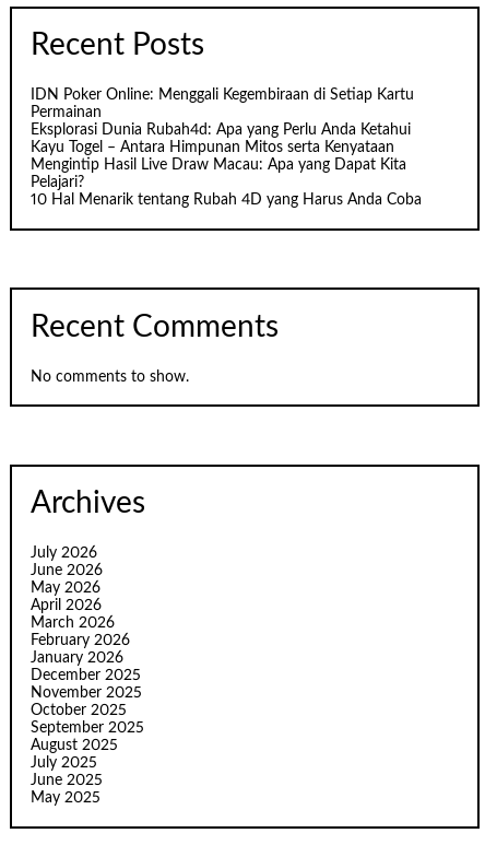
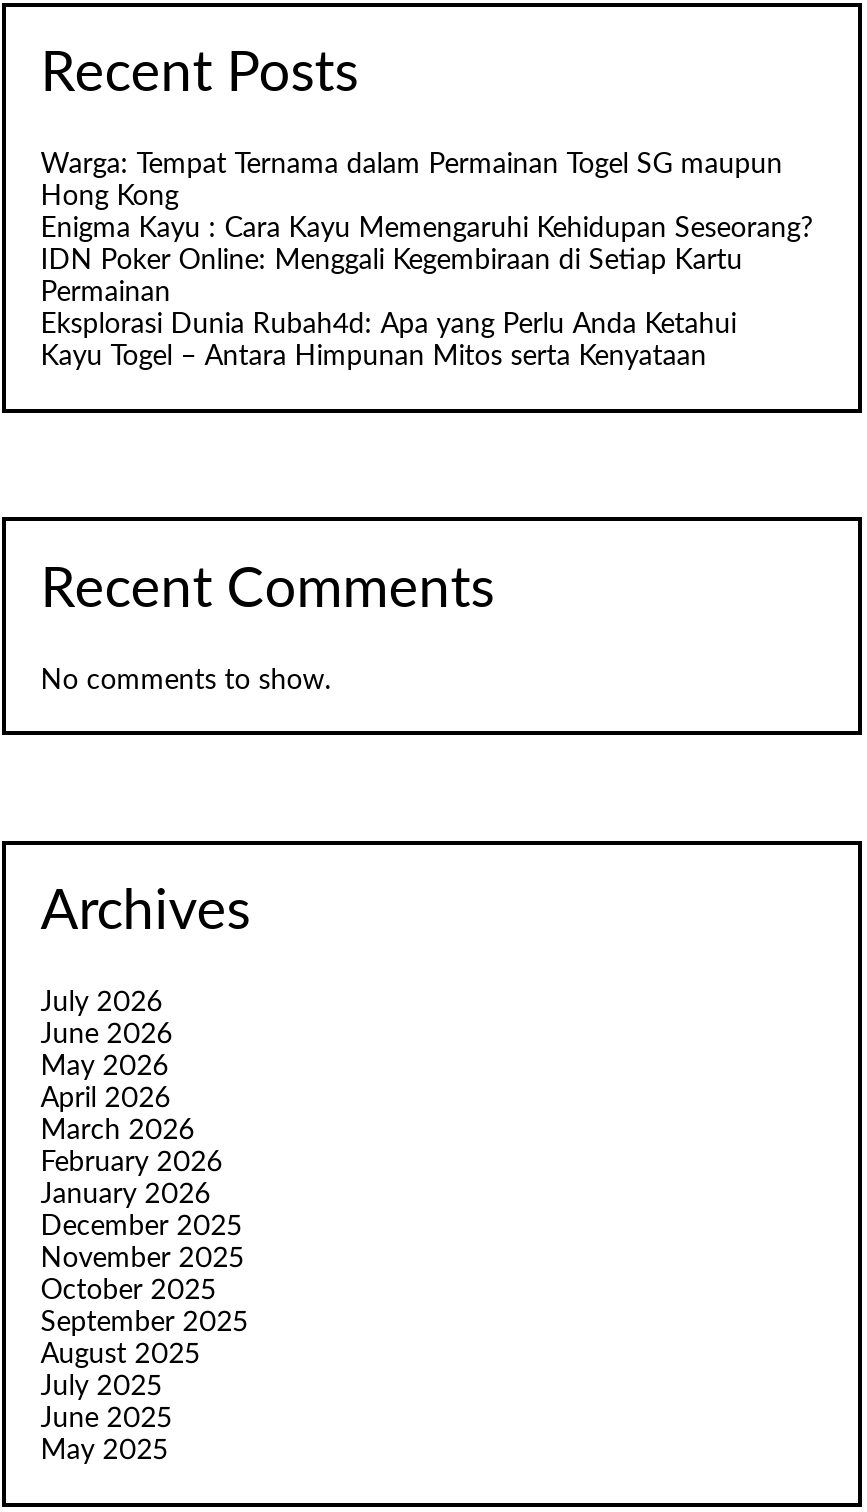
+ Warga: Tempat Ternama dalam Permainan Togel SG maupun
+ Hong Kong
+ Enigma Kayu : Cara Kayu Memengaruhi Kehidupan Seseorang?

moved down: IDN Poker Online: Menggali Kegembiraan di Setiap Kartu | Permainan | Eksplorasi Dunia Rubah4d: Apa yang Perlu Anda Ketahui | Kayu Togel – Antara Himpunan Mitos serta Kenyataan

- Mengintip Hasil Live Draw Macau: Apa yang Dapat Kita
- Pelajari?
- 10 Hal Menarik tentang Rubah 4D yang Harus Anda Coba
